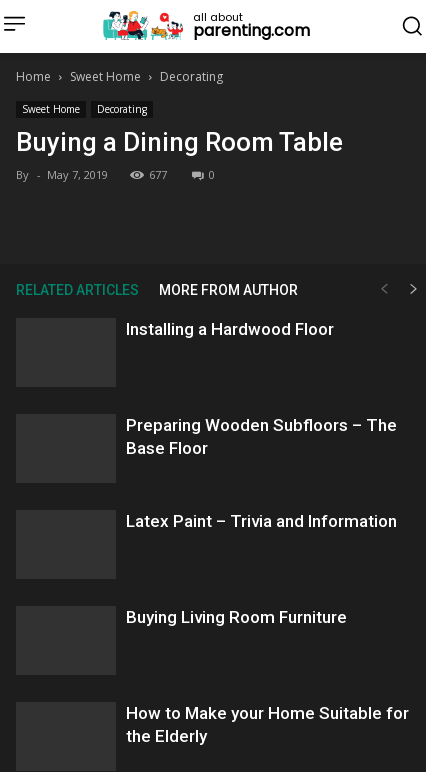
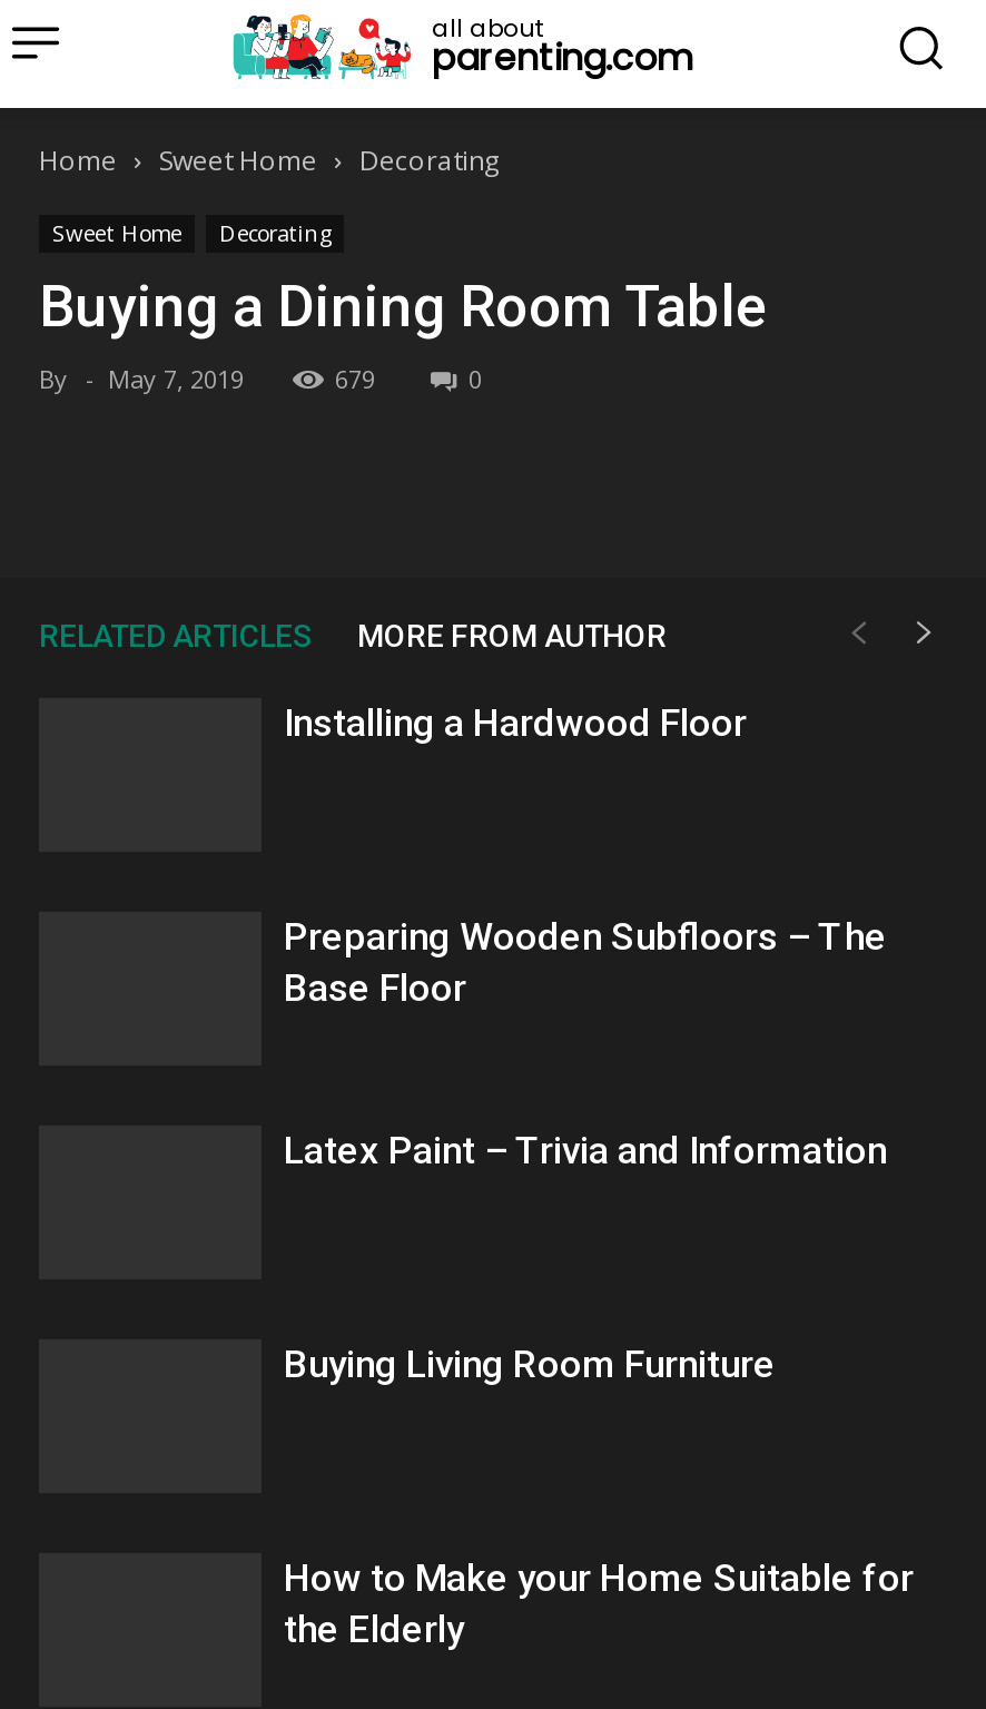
- 677
+ 679
